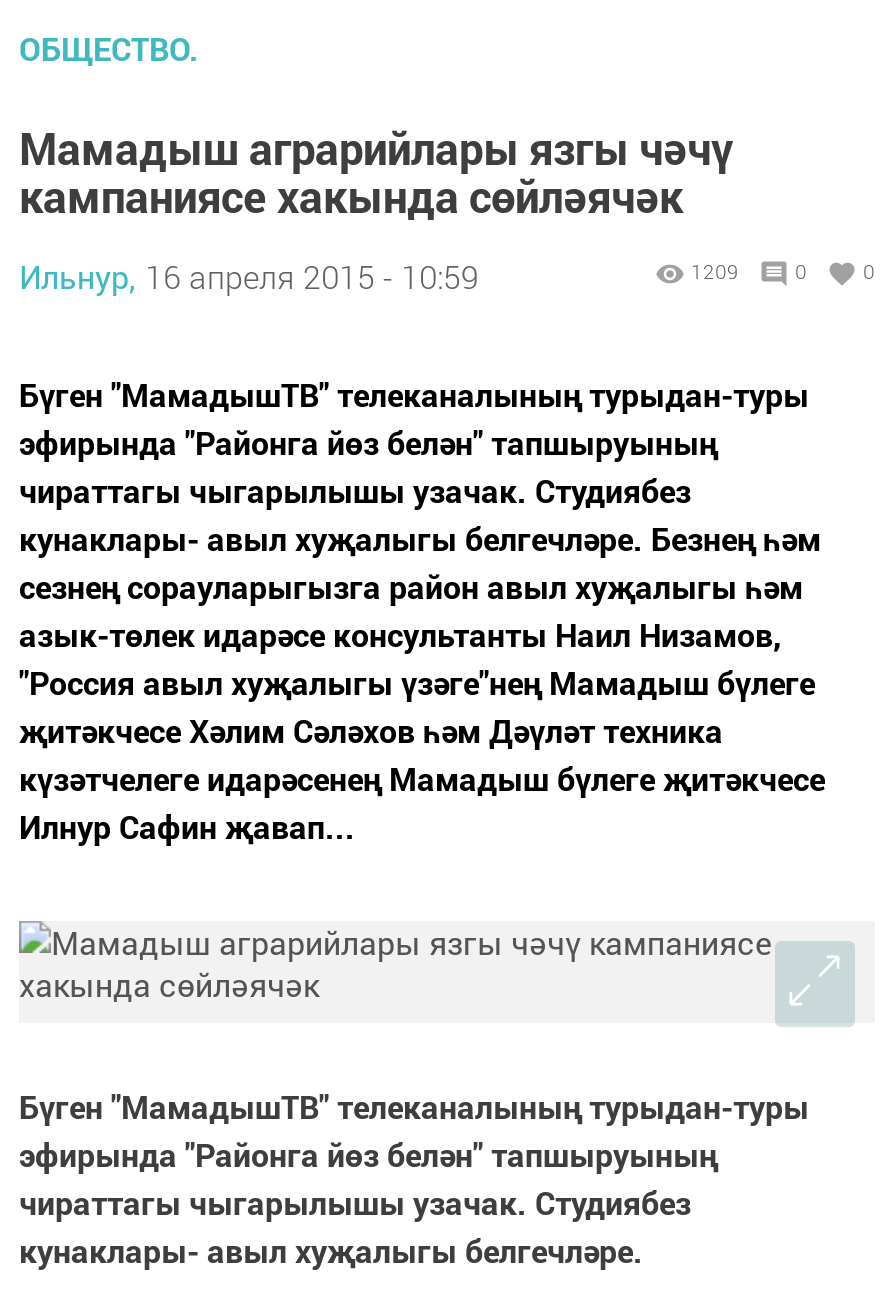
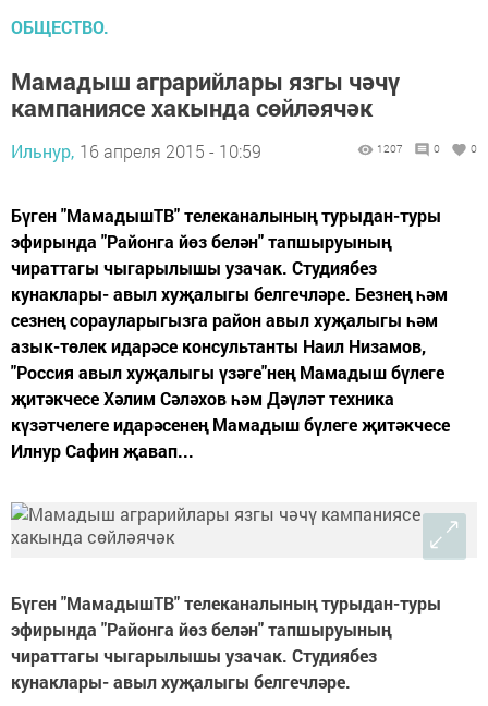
- 1209
+ 1207
